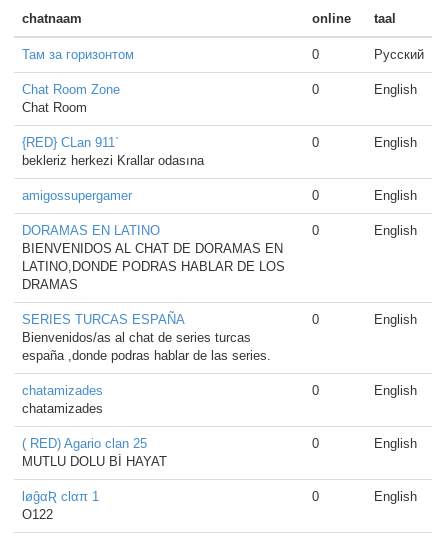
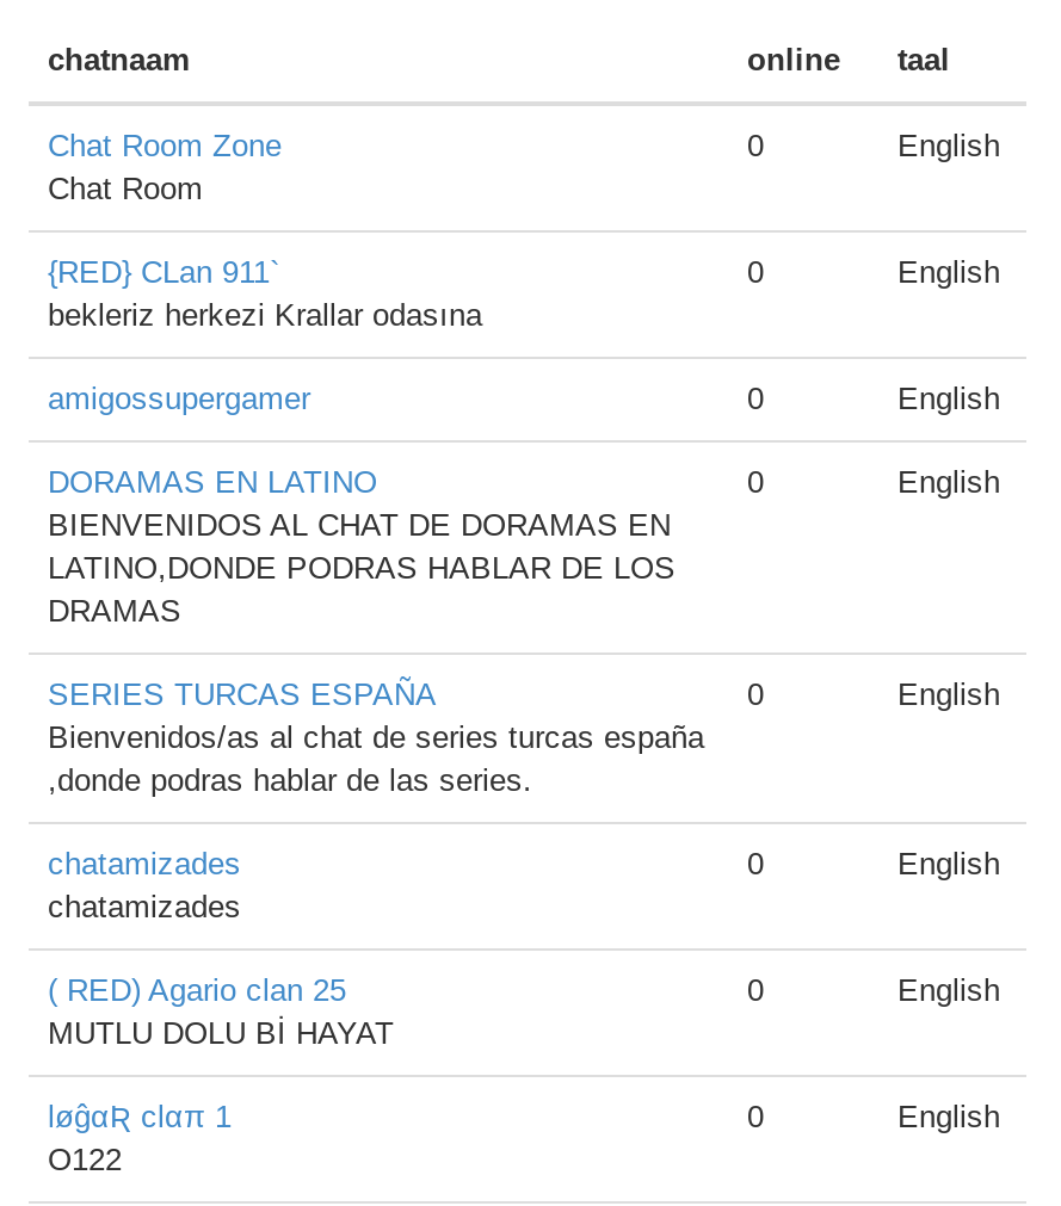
- Там за горизонтом
- 0
- Русский
